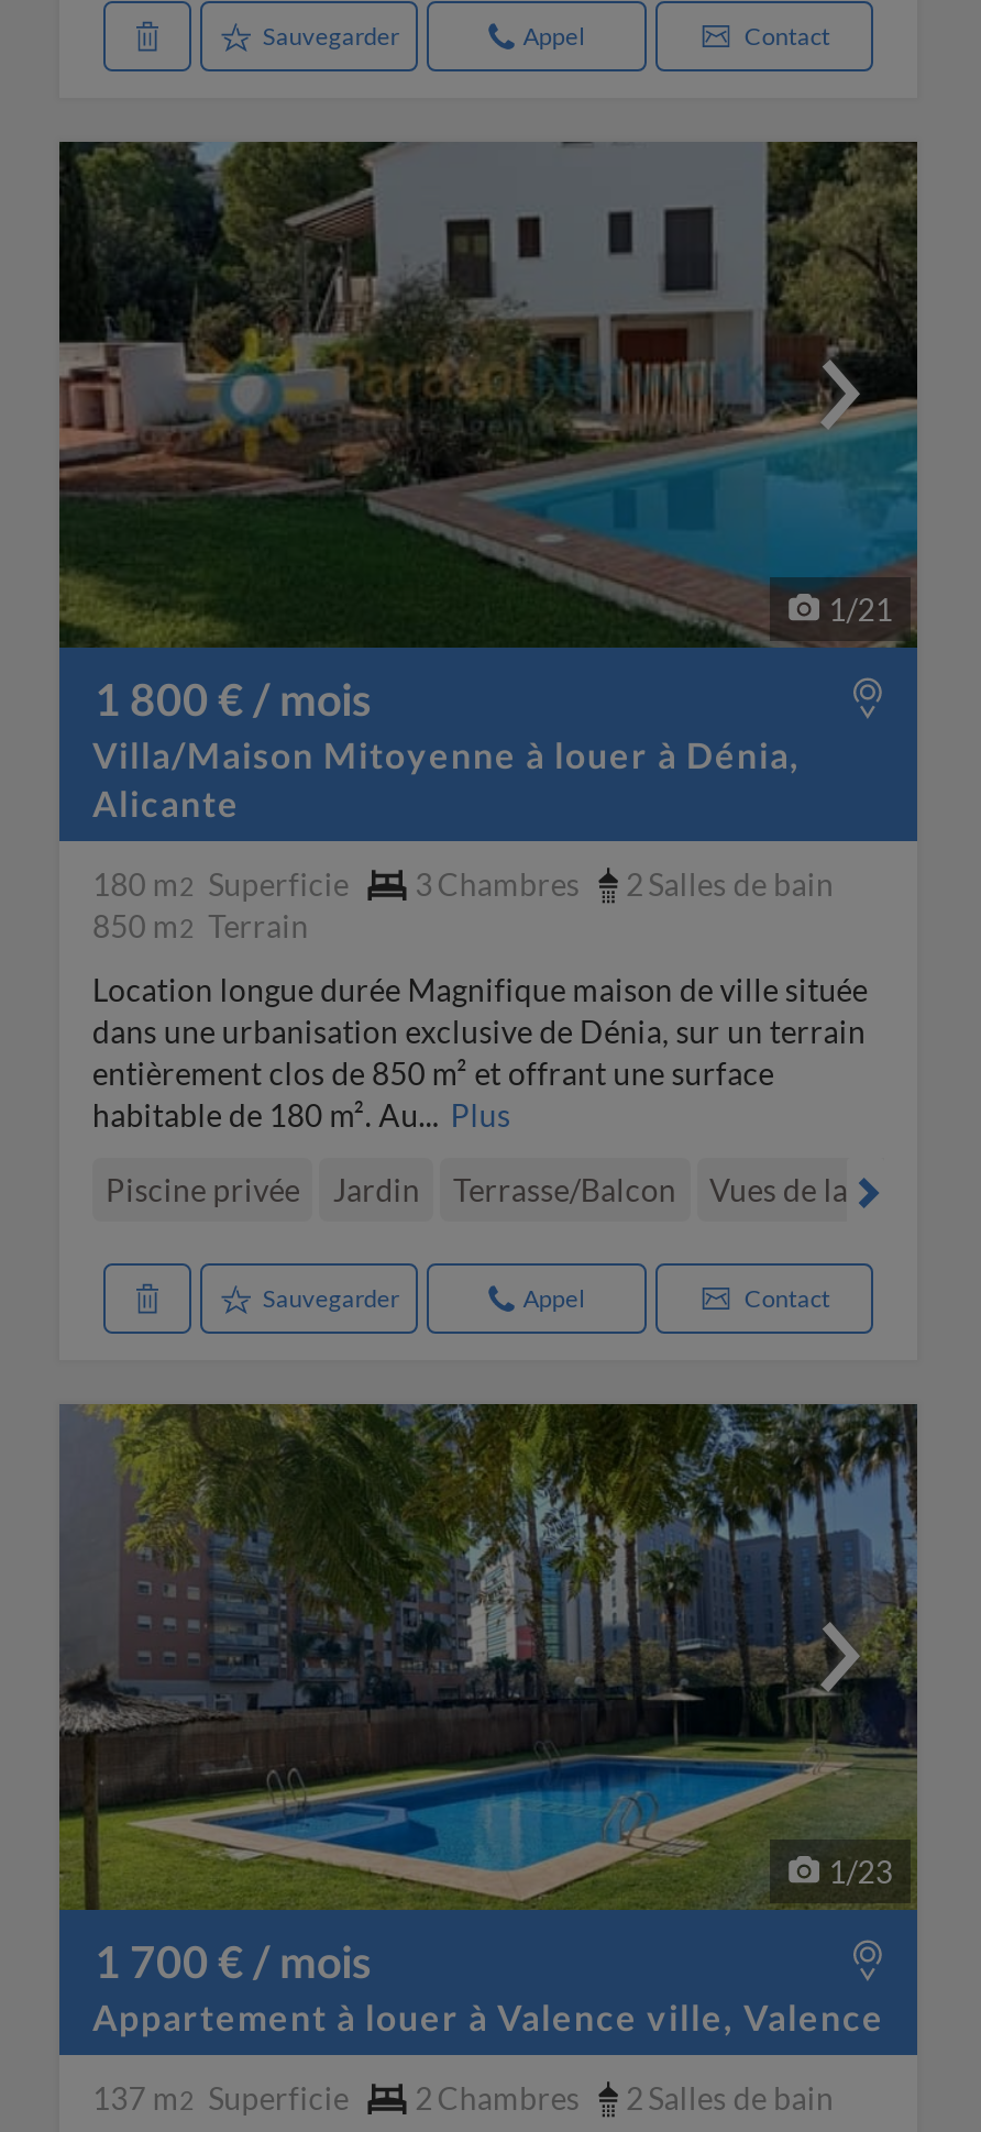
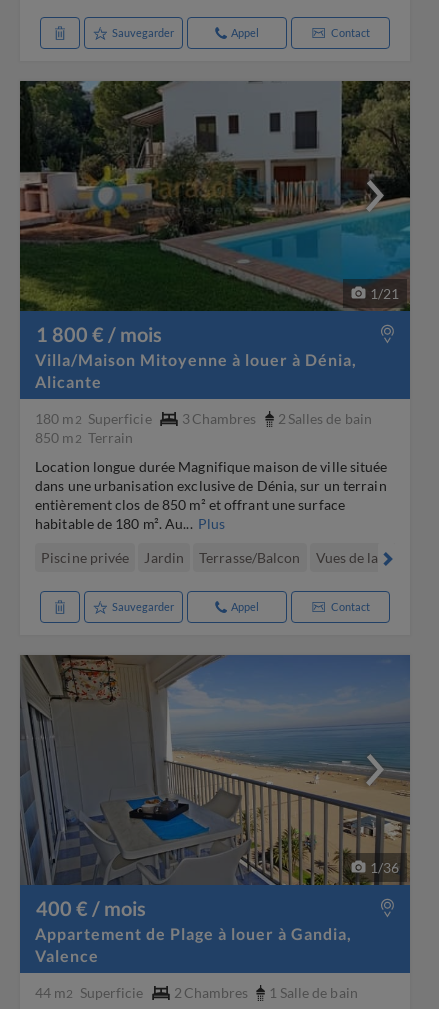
- [image]
- 1/23
+ [image]
+ 1/36

- 1 700 € / mois
- Appartement à louer à Valence ville, Valence
+ 400 € / mois
+ Appartement de Plage à louer à Gandia,
+ Valence

- 137 m2 Superficie
+ 44 m2 Superficie

- 2 Salles de bain
+ 1 Salle de bain
